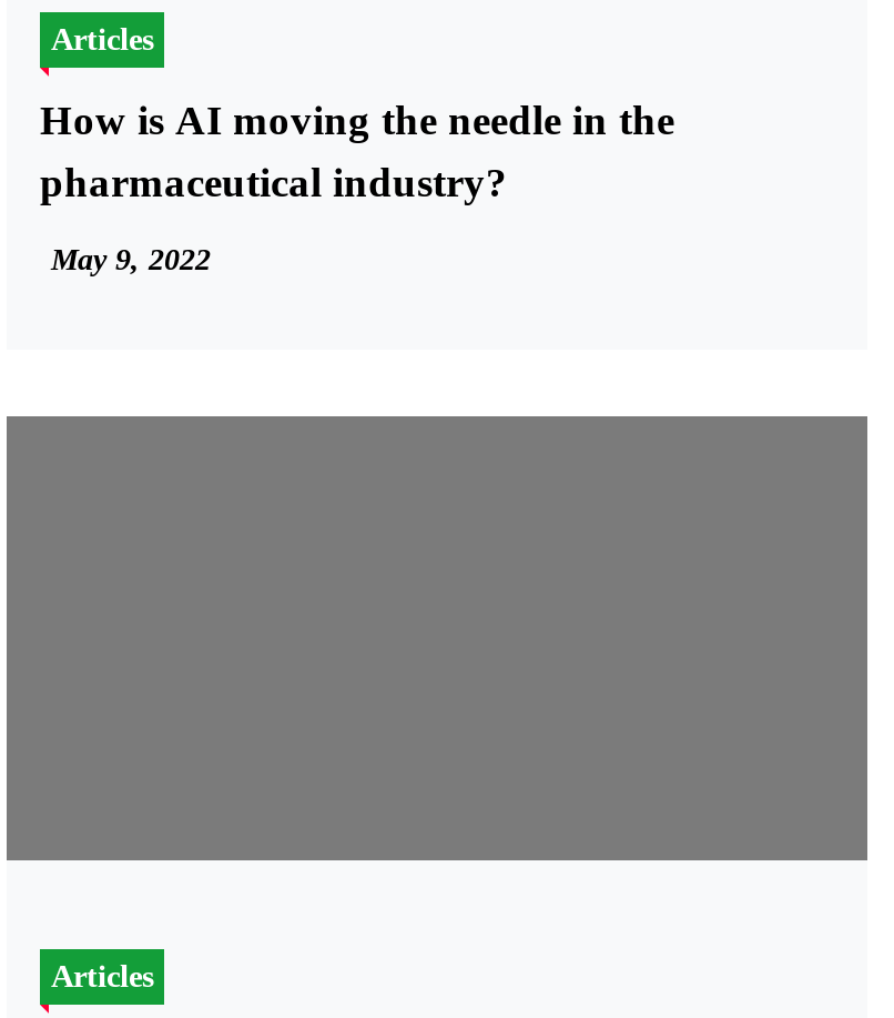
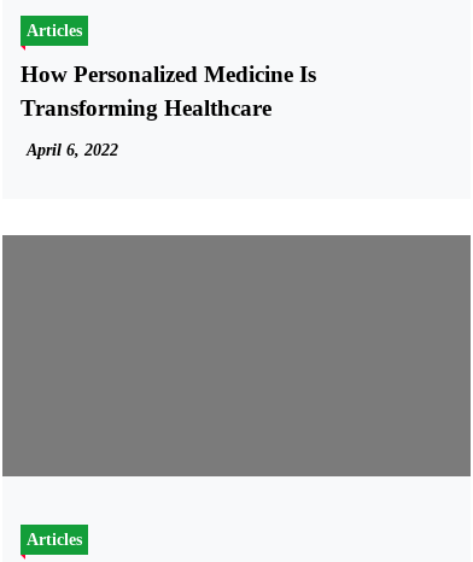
- How is AI moving the needle in the
- pharmaceutical industry?
+ How Personalized Medicine Is
+ Transforming Healthcare

- May 9, 2022
+ April 6, 2022
